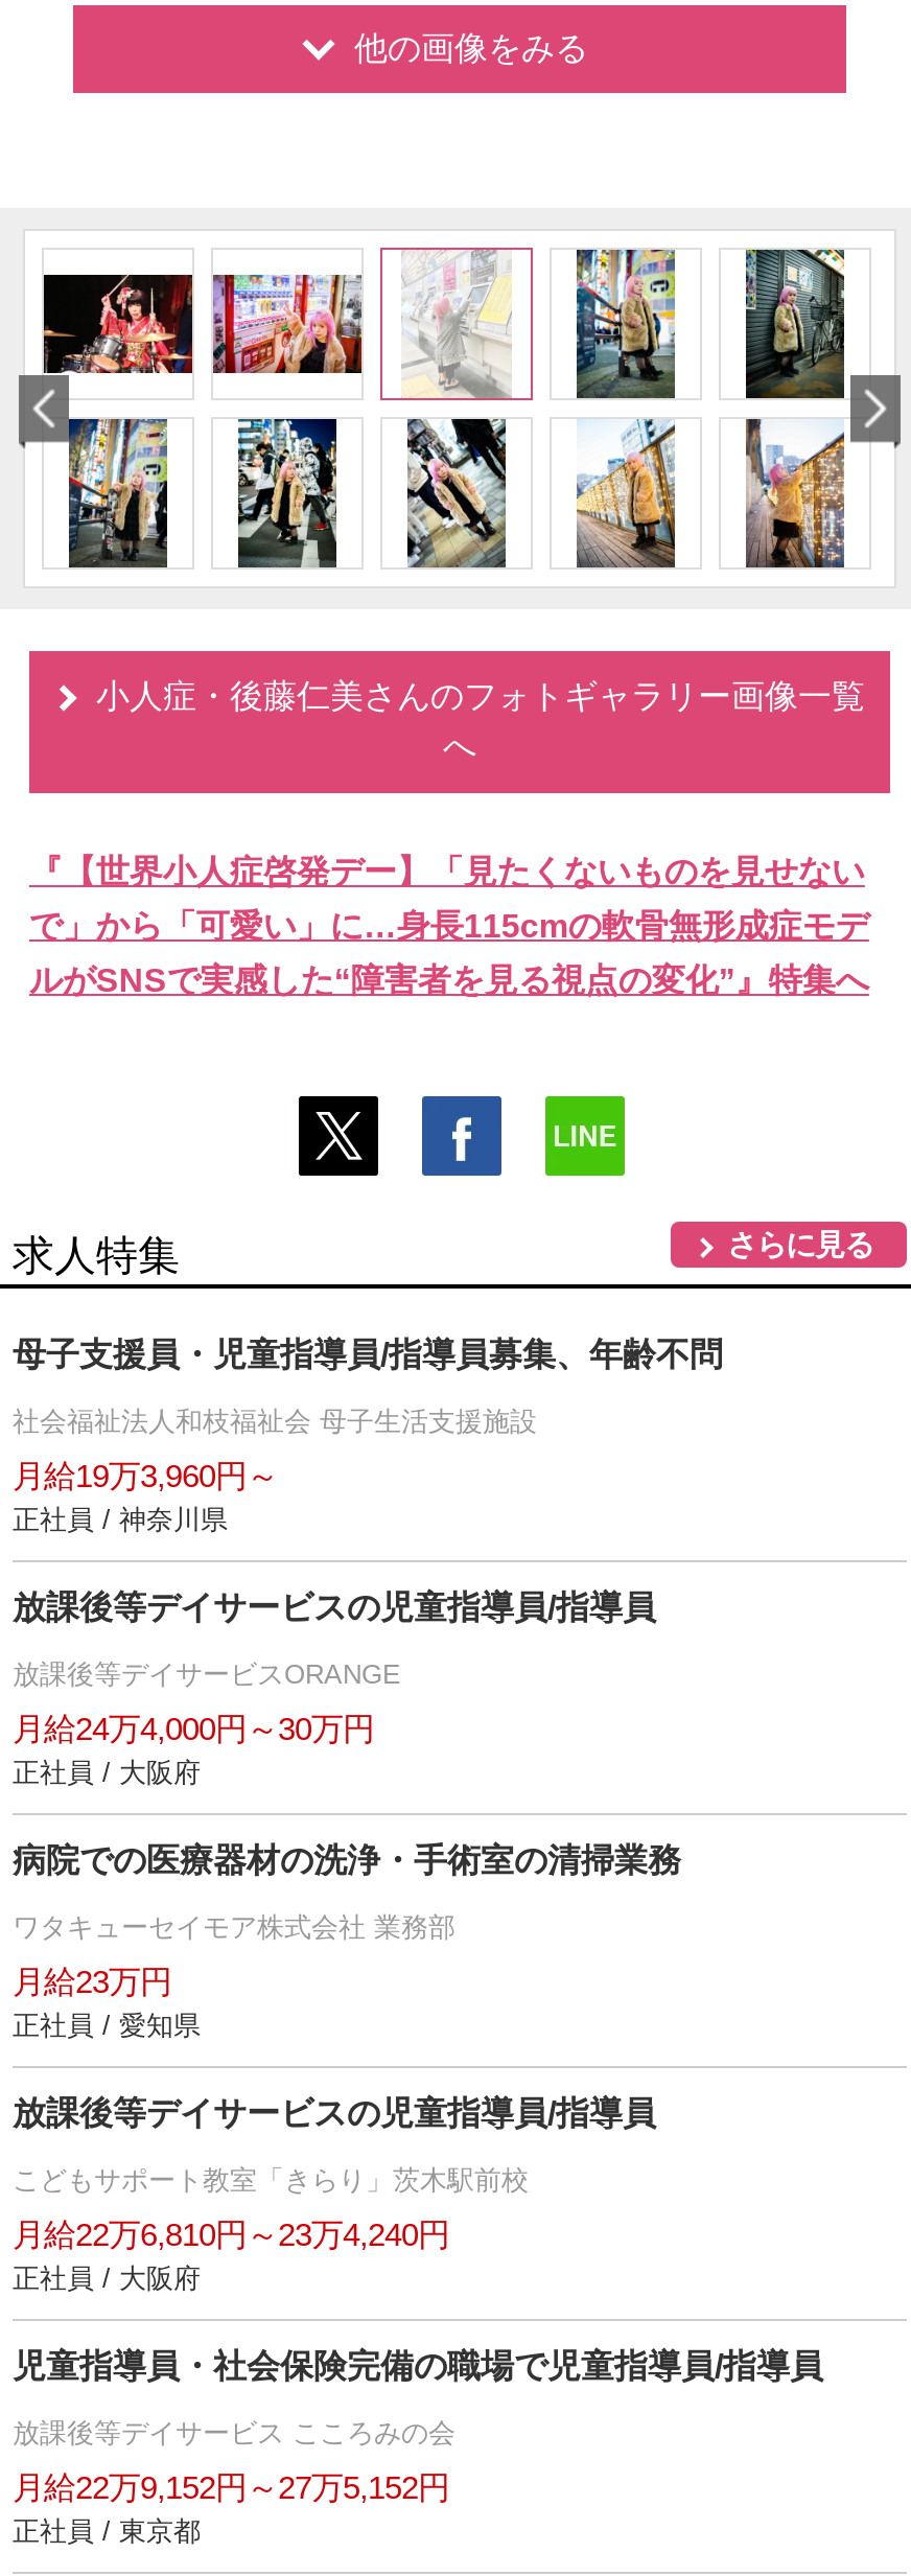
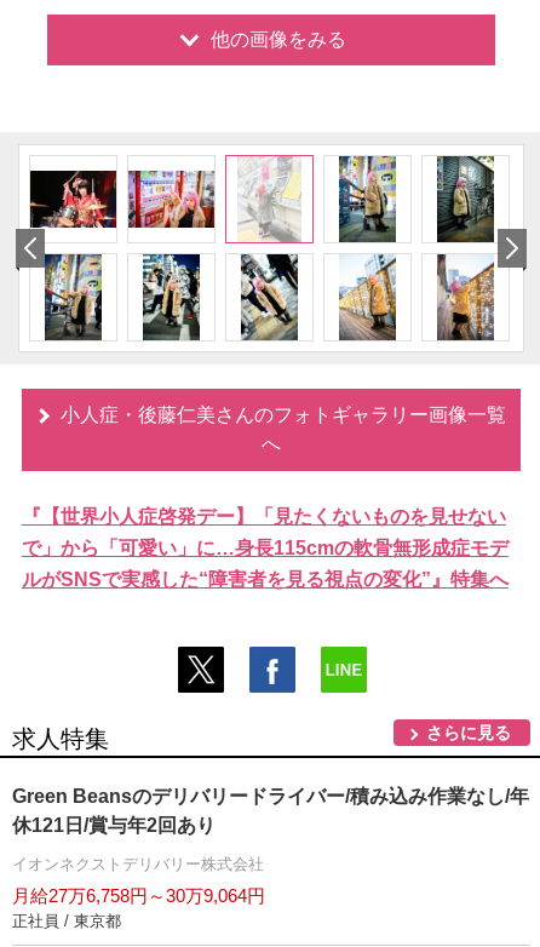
- 母子支援員・児童指導員/指導員募集、年齢不問
- 社会福祉法人和枝福祉会 母子生活支援施設
- 月給19万3,960円～
- 正社員 / 神奈川県
- 放課後等デイサービスの児童指導員/指導員
- 放課後等デイサービスORANGE
- 月給24万4,000円～30万円
- 正社員 / 大阪府
- 病院での医療器材の洗浄・手術室の清掃業務
- ワタキューセイモア株式会社 業務部
- 月給23万円
- 正社員 / 愛知県
- 放課後等デイサービスの児童指導員/指導員
- こどもサポート教室「きらり」茨木駅前校
- 月給22万6,810円～23万4,240円
- 正社員 / 大阪府
- 児童指導員・社会保険完備の職場で児童指導員/指導員
- 放課後等デイサービス こころみの会
- 月給22万9,152円～27万5,152円
+ Green Beansのデリバリードライバー/積み込み作業なし/年
+ 休121日/賞与年2回あり
+ イオンネクストデリバリー株式会社
+ 月給27万6,758円～30万9,064円
